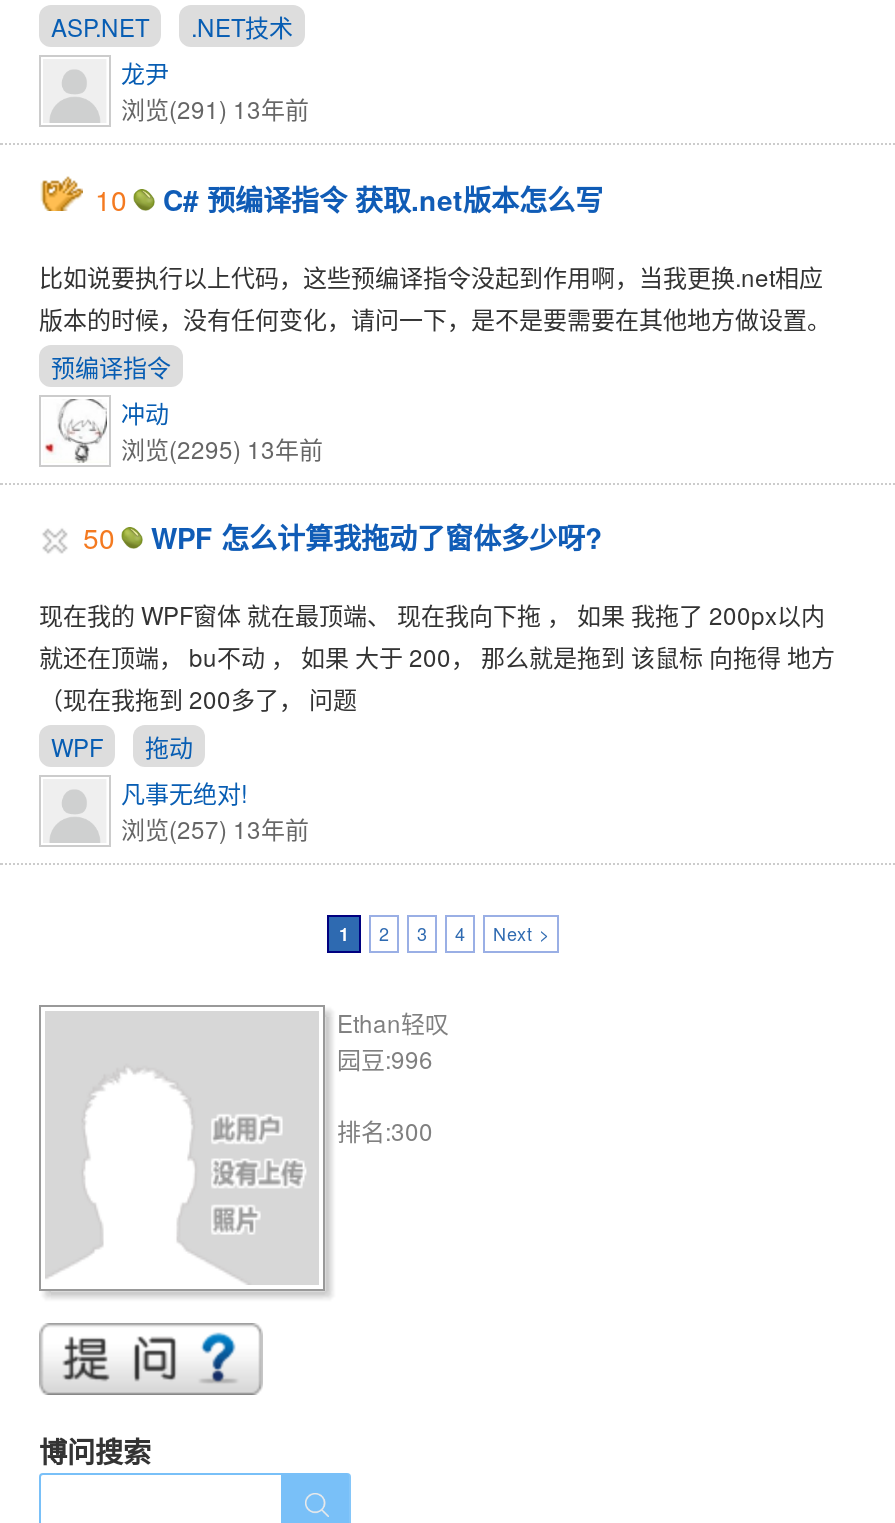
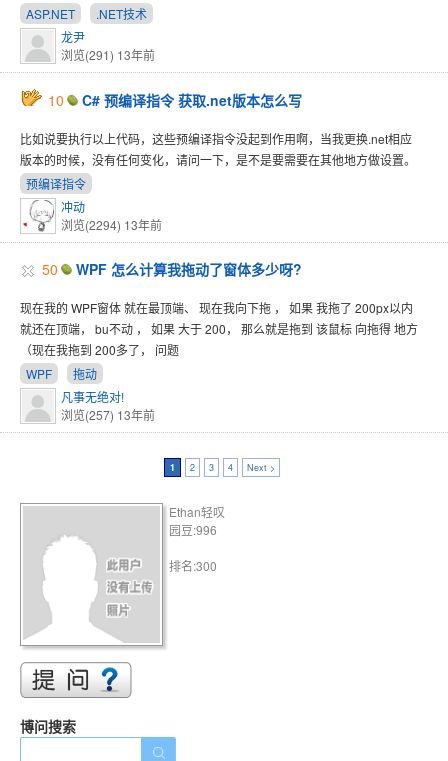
- 浏览(2295) 13年前
+ 浏览(2294) 13年前
